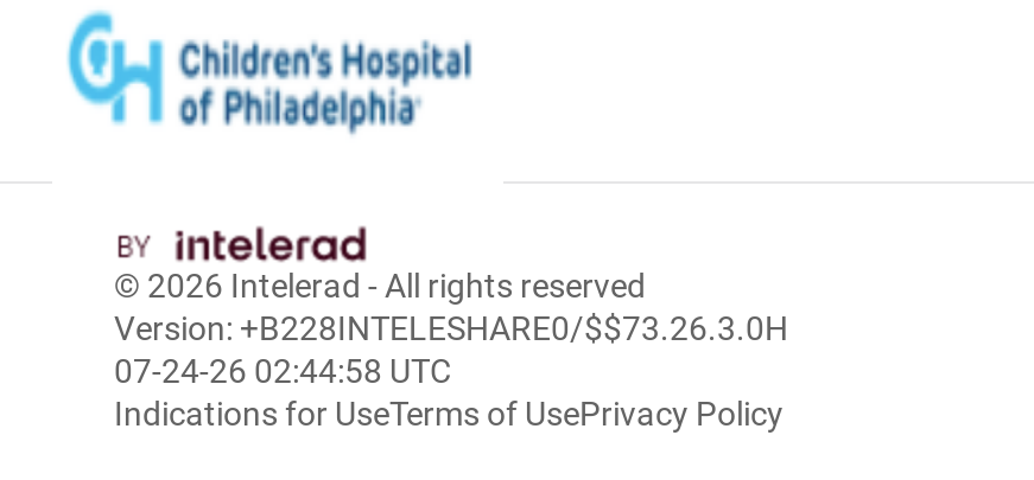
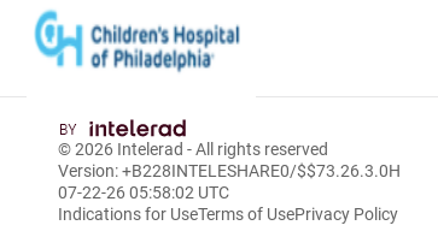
- 07-24-26 02:44:58 UTC
+ 07-22-26 05:58:02 UTC
